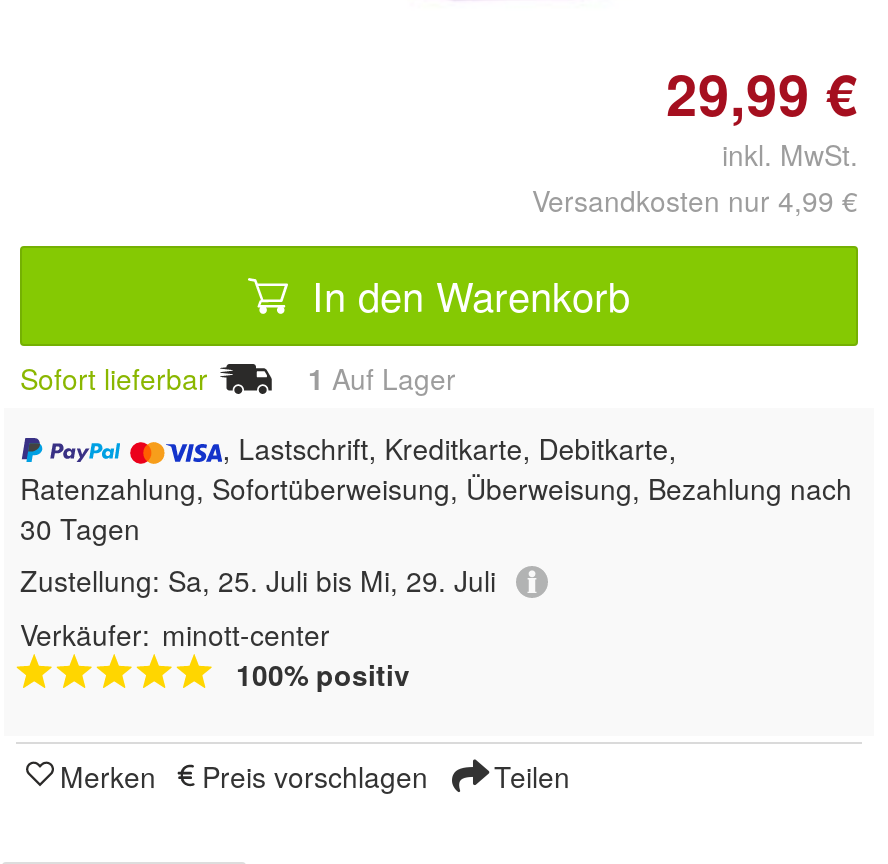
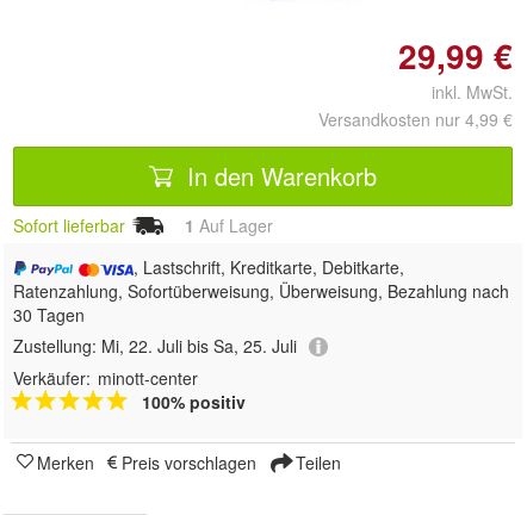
- Zustellung: Sa, 25. Juli bis Mi, 29. Juli
+ Zustellung: Mi, 22. Juli bis Sa, 25. Juli
